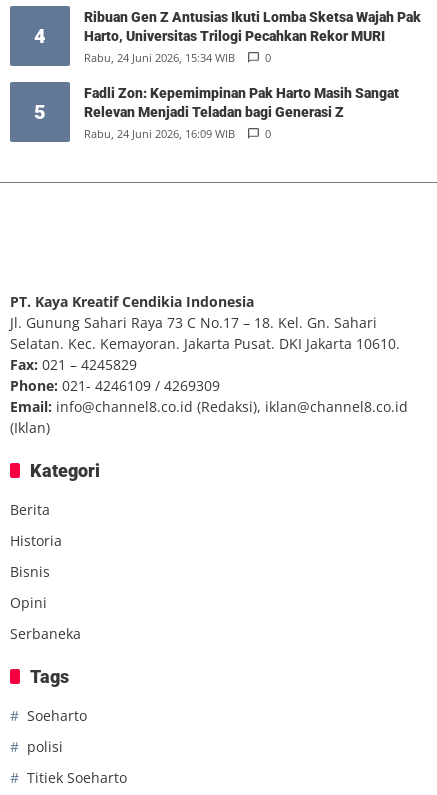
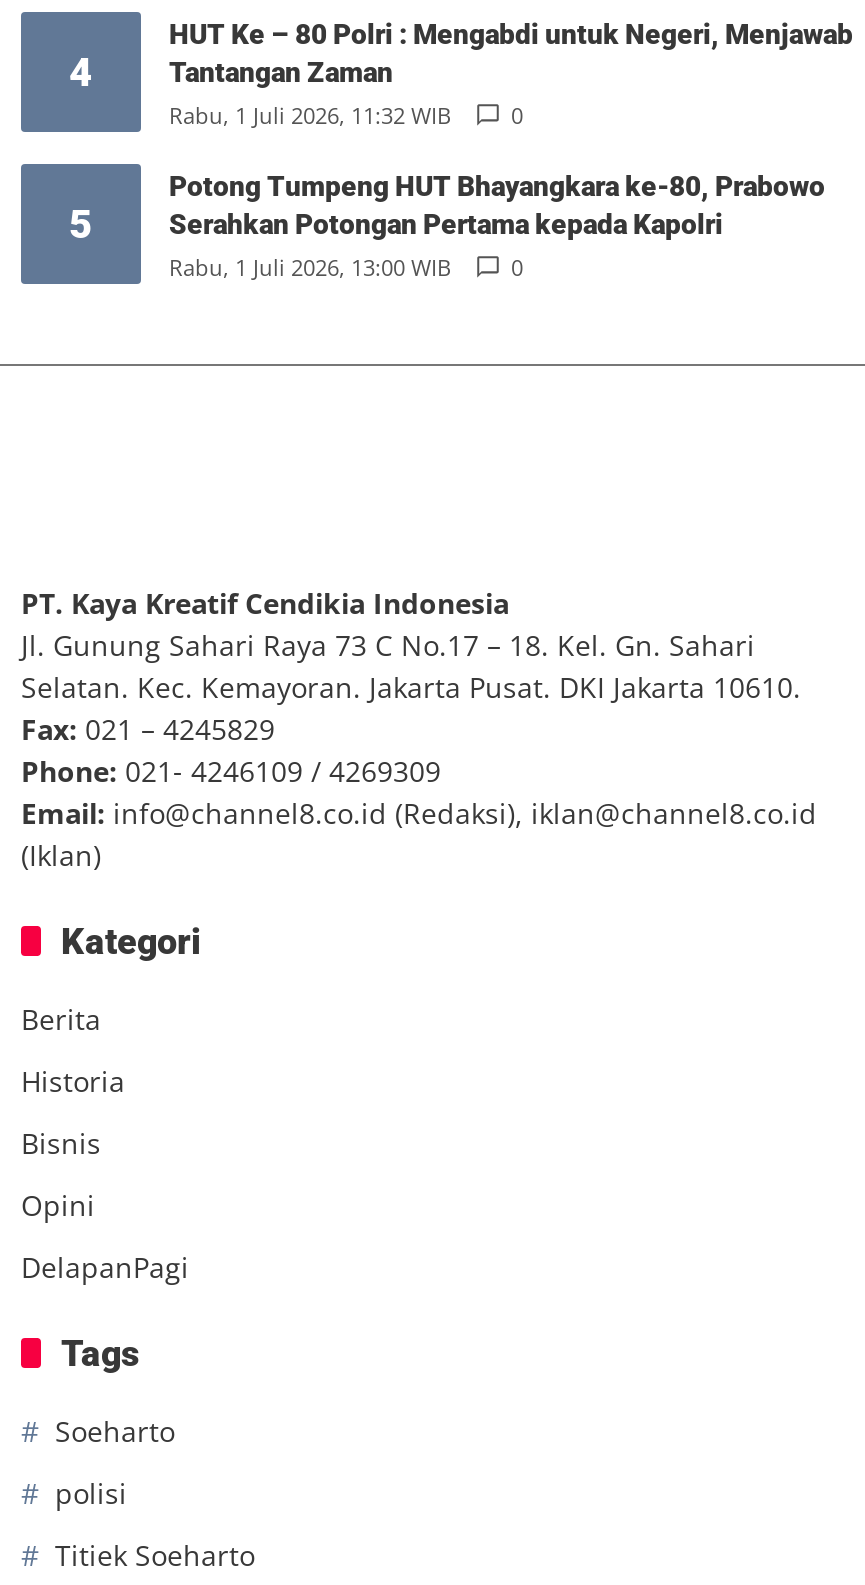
- Ribuan Gen Z Antusias Ikuti Lomba Sketsa Wajah Pak
- Harto, Universitas Trilogi Pecahkan Rekor MURI
- Rabu, 24 Juni 2026, 15:34 WIB
+ HUT Ke – 80 Polri : Mengabdi untuk Negeri, Menjawab
+ Tantangan Zaman
+ Rabu, 1 Juli 2026, 11:32 WIB

- Fadli Zon: Kepemimpinan Pak Harto Masih Sangat
- Relevan Menjadi Teladan bagi Generasi Z
- Rabu, 24 Juni 2026, 16:09 WIB
+ Potong Tumpeng HUT Bhayangkara ke-80, Prabowo
+ Serahkan Potongan Pertama kepada Kapolri
+ Rabu, 1 Juli 2026, 13:00 WIB

- Serbaneka
+ DelapanPagi
